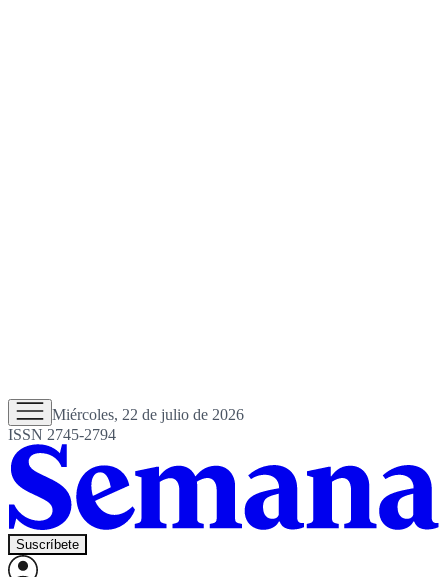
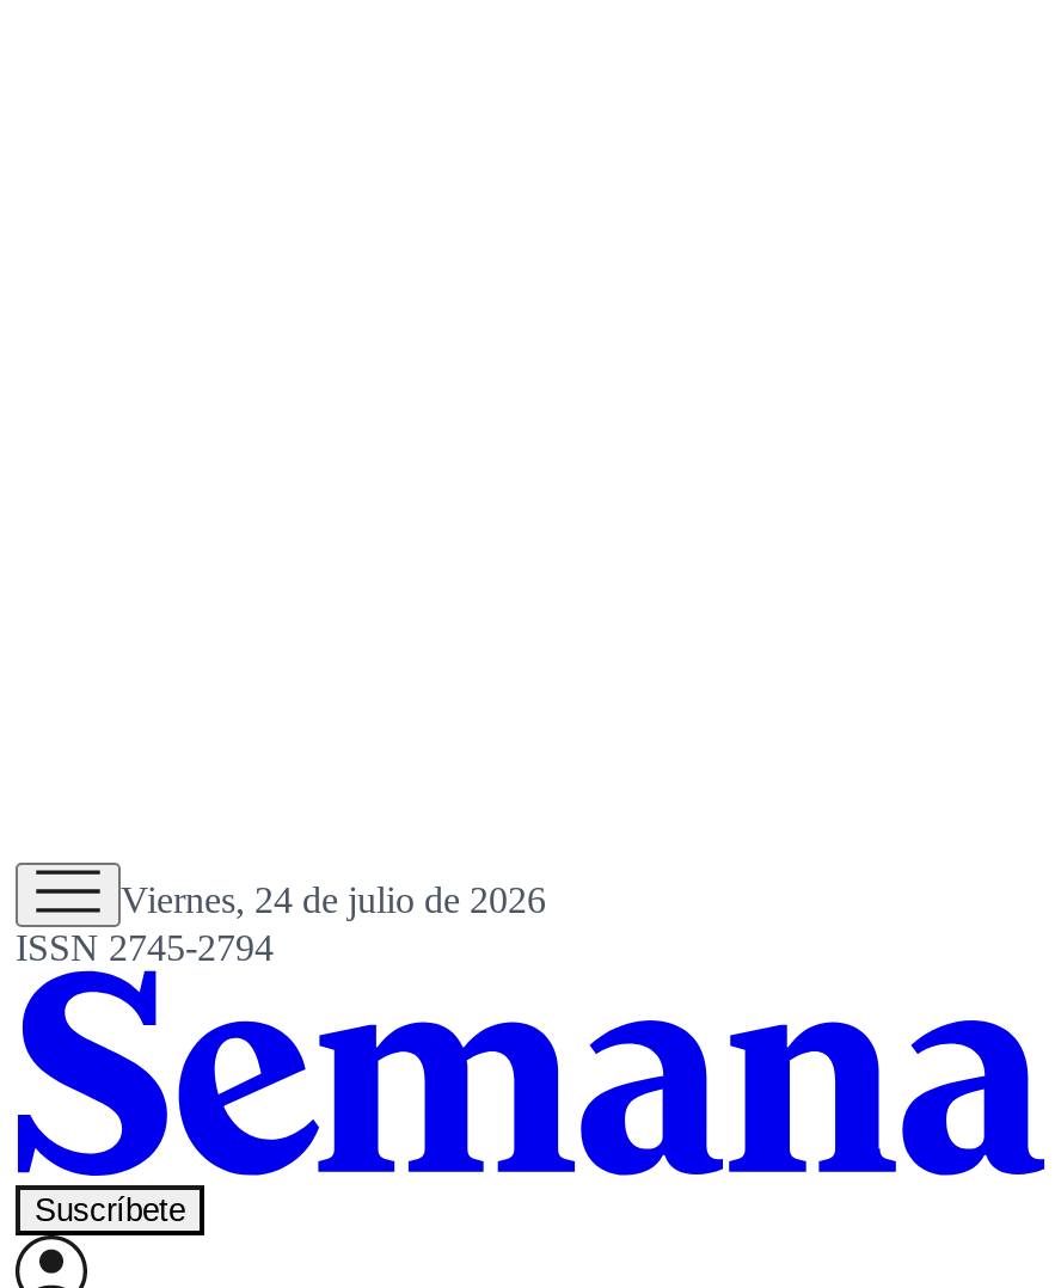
- Miércoles, 22 de julio de 2026
+ Viernes, 24 de julio de 2026
